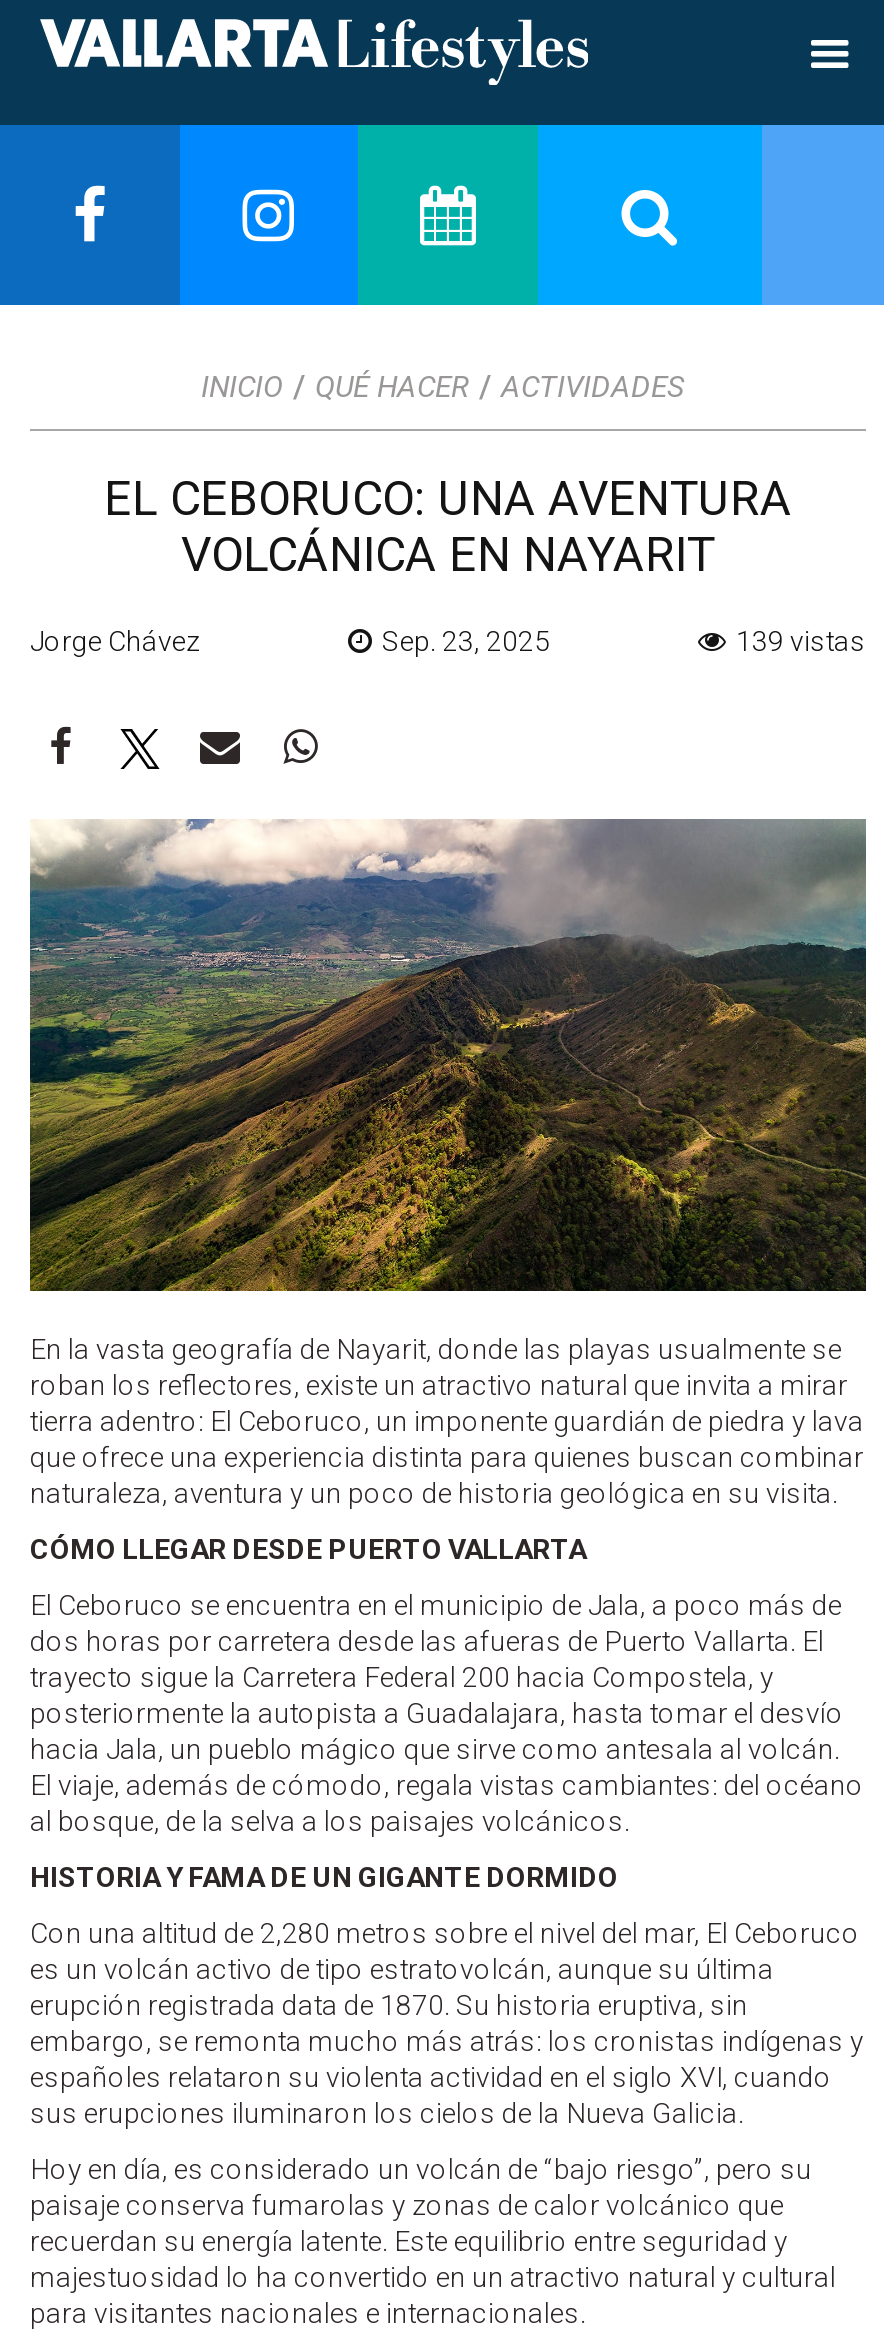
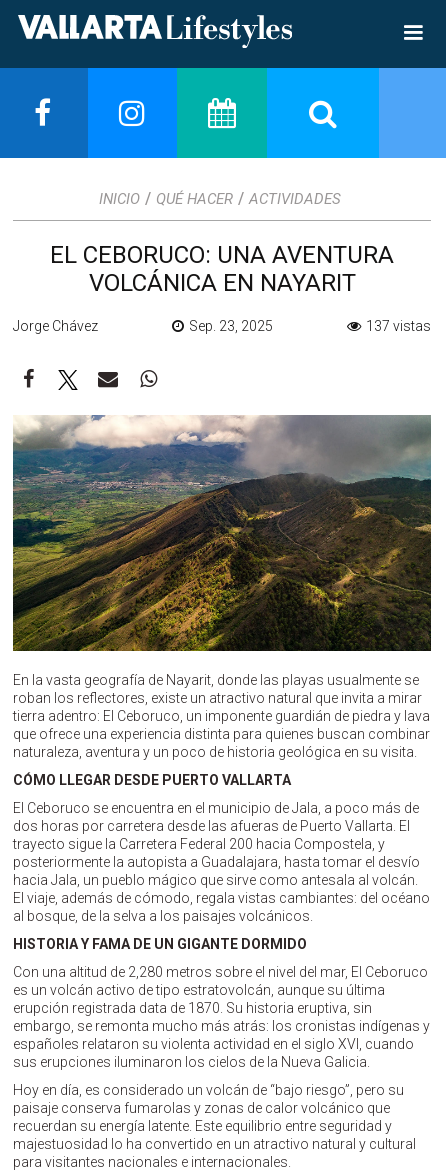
- 139 vistas
+ 137 vistas
